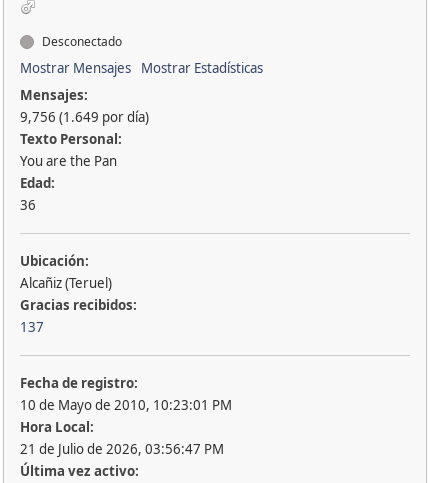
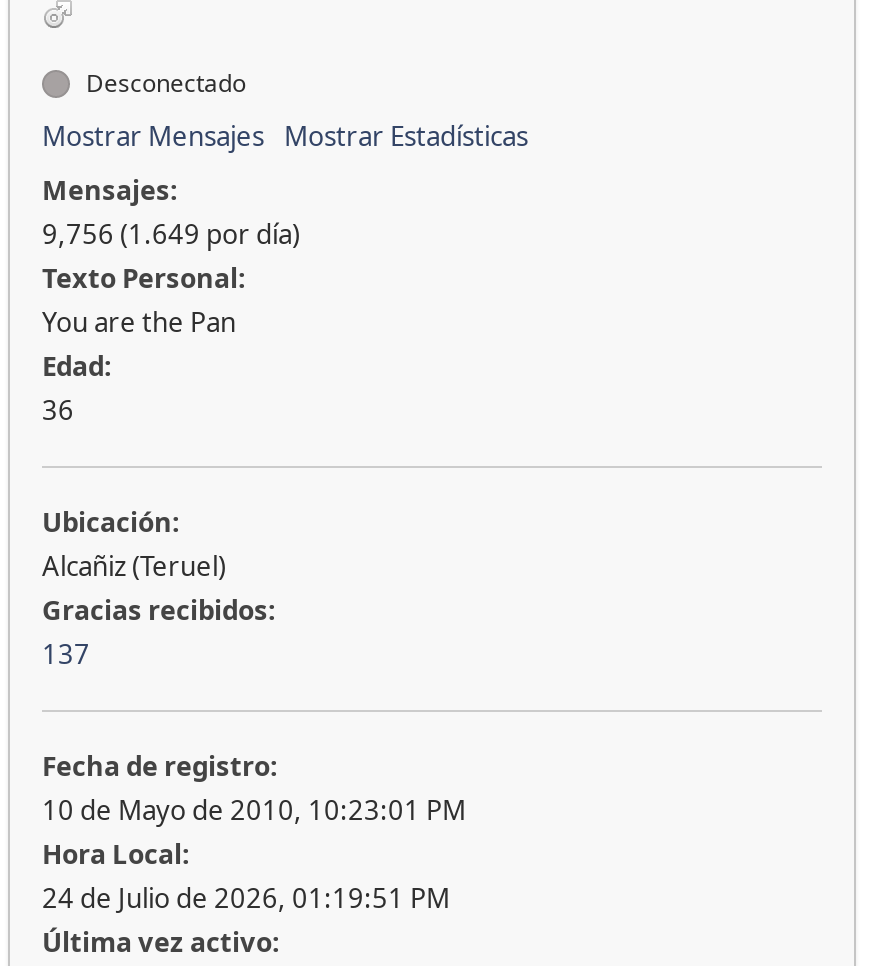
- 21 de Julio de 2026, 03:56:47 PM
+ 24 de Julio de 2026, 01:19:51 PM
